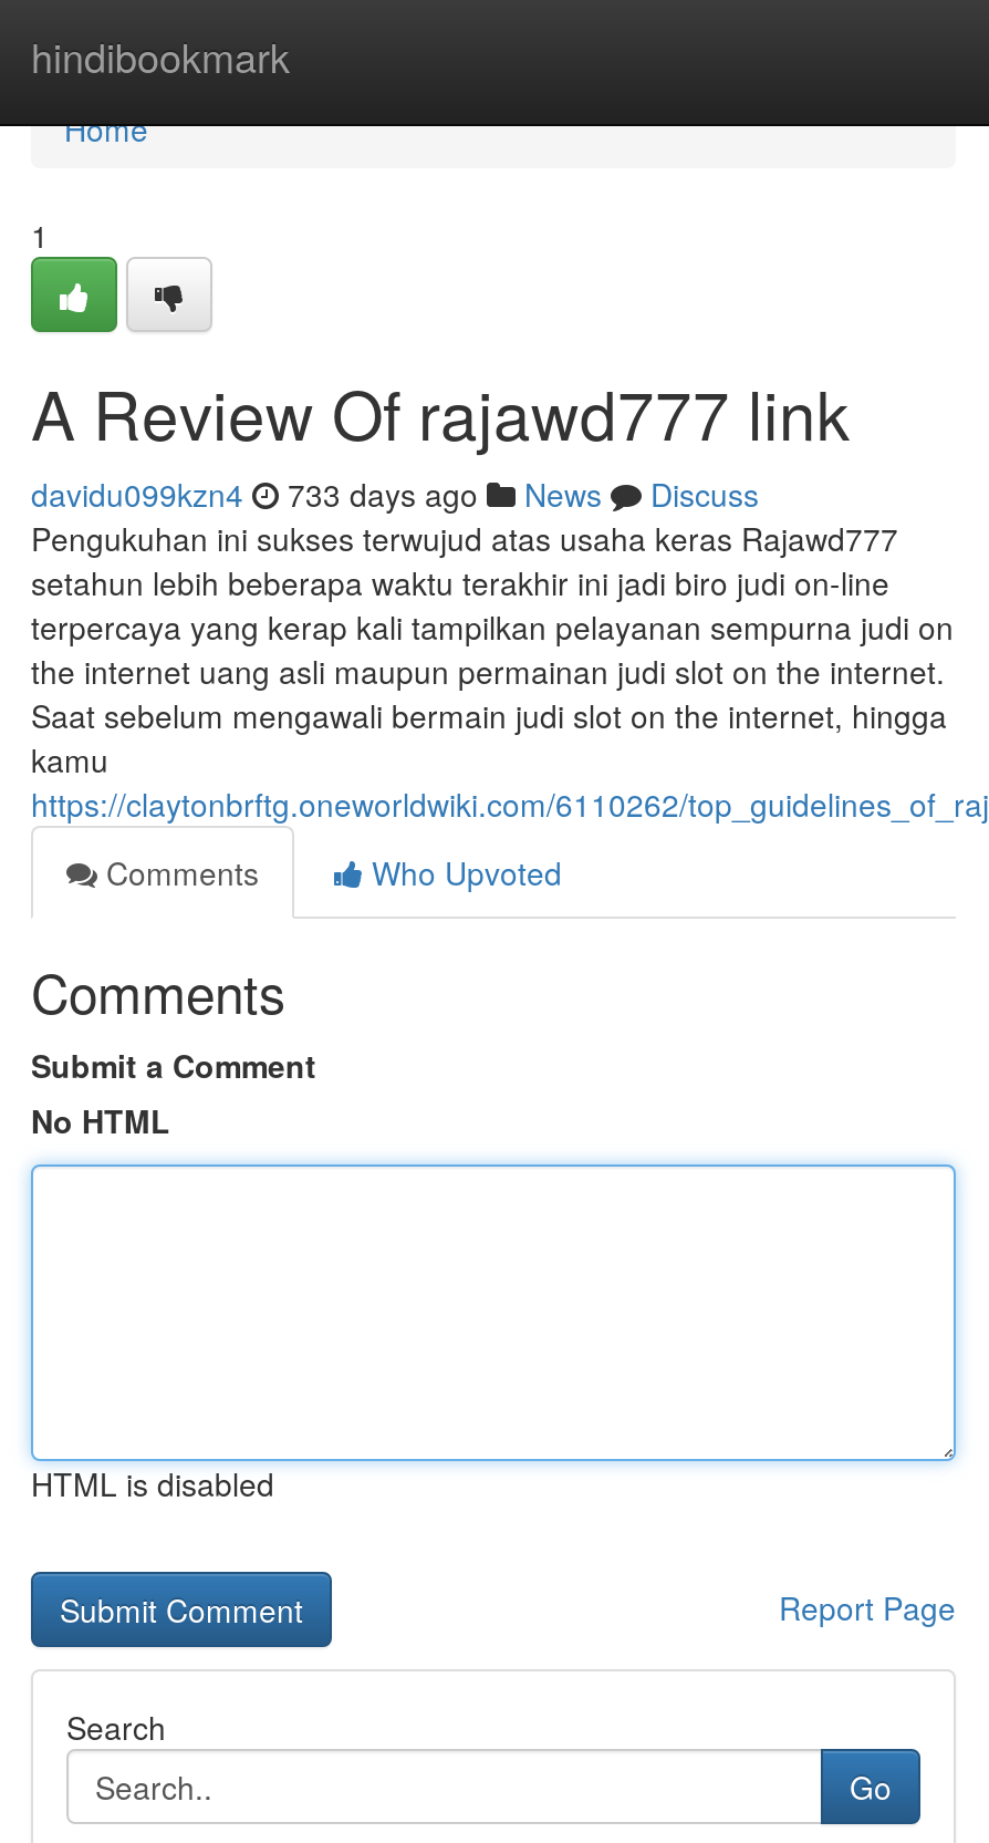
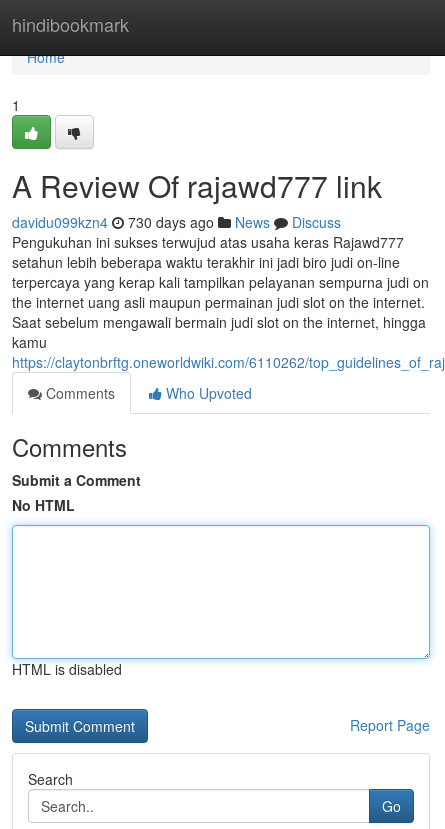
- davidu099kzn4 733 days ago News Discuss
+ davidu099kzn4 730 days ago News Discuss
